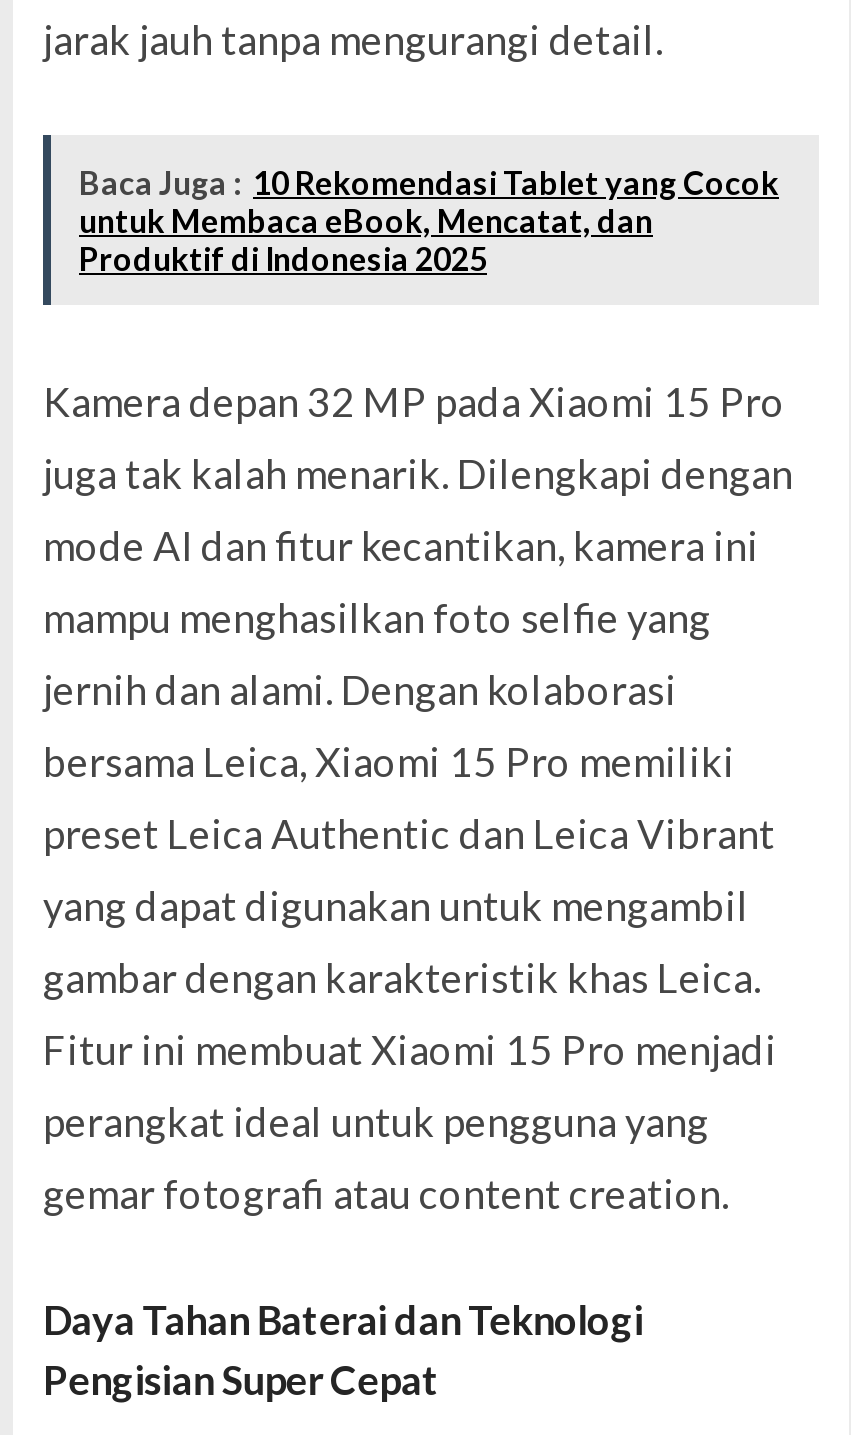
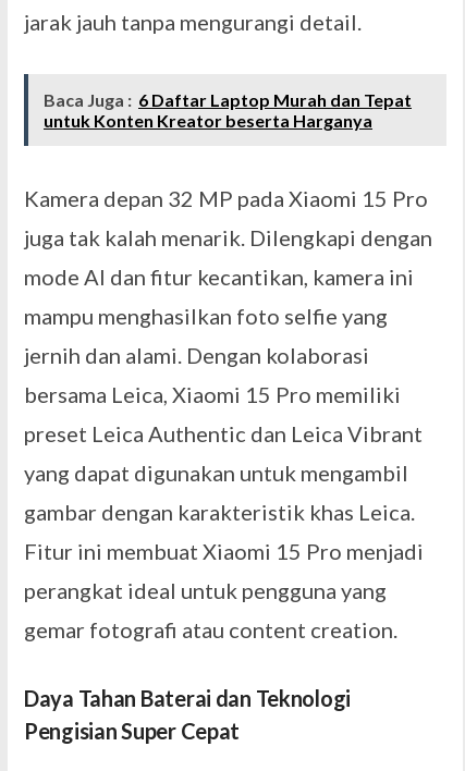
- Baca Juga : 10 Rekomendasi Tablet yang Cocok
- untuk Membaca eBook, Mencatat, dan
- Produktif di Indonesia 2025
+ Baca Juga : 6 Daftar Laptop Murah dan Tepat
+ untuk Konten Kreator beserta Harganya
